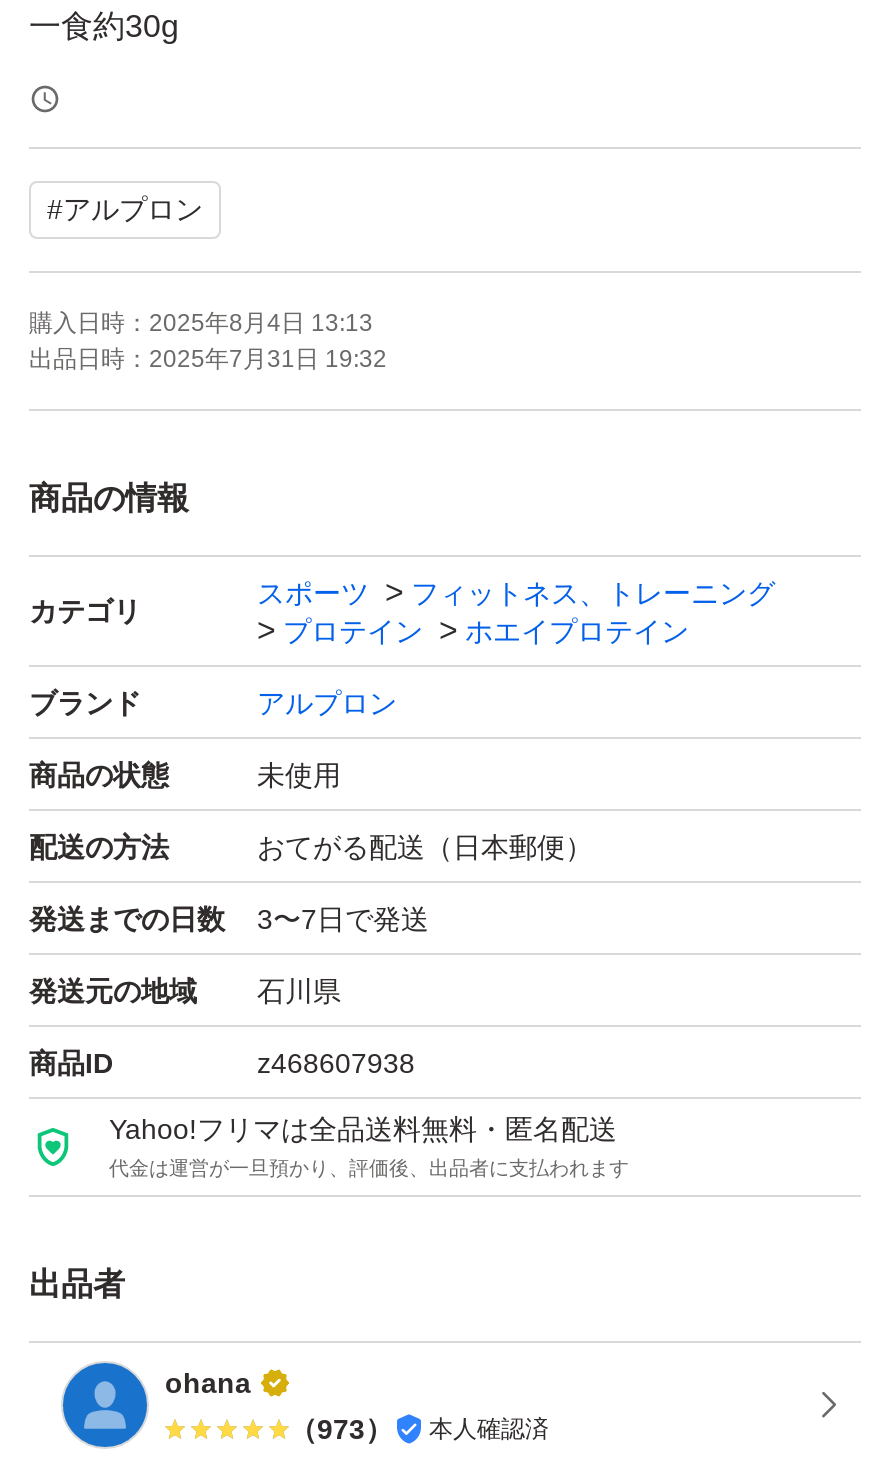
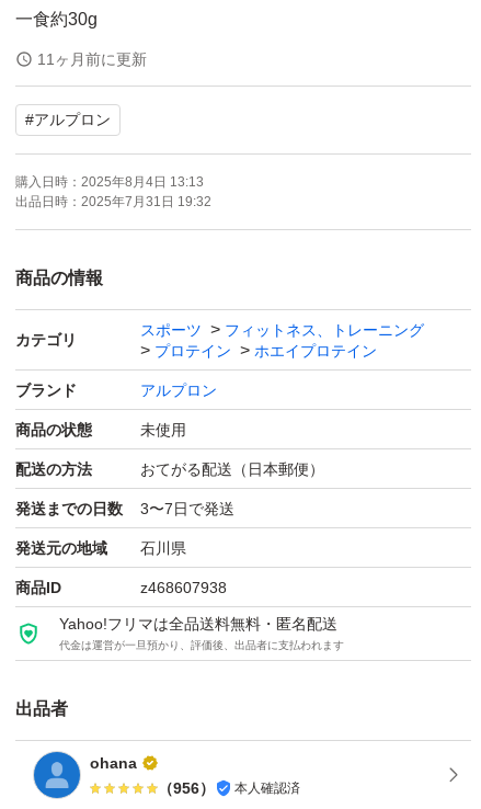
+ 11ヶ月前に更新

- （973） 本人確認済
+ （956） 本人確認済
